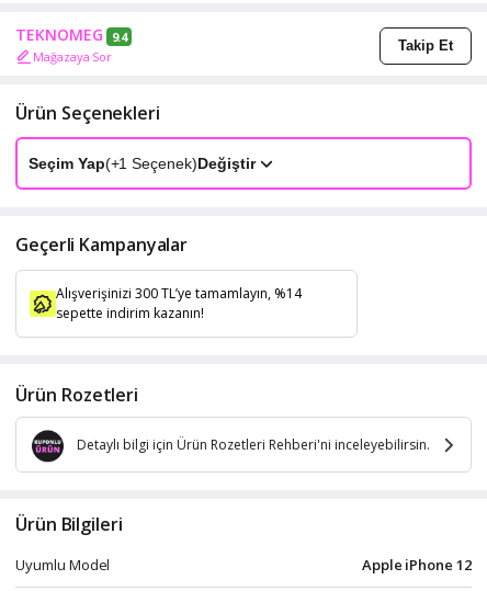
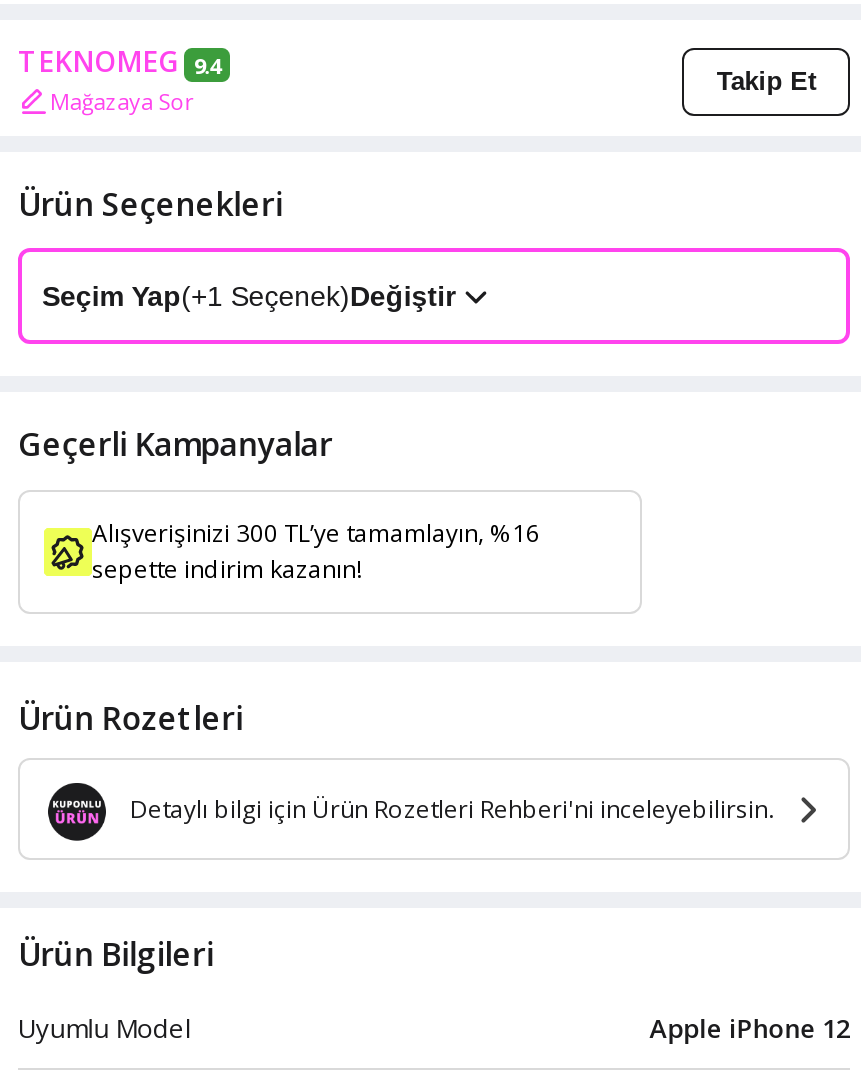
- Alışverişinizi 300 TL’ye tamamlayın, %14
+ Alışverişinizi 300 TL’ye tamamlayın, %16
